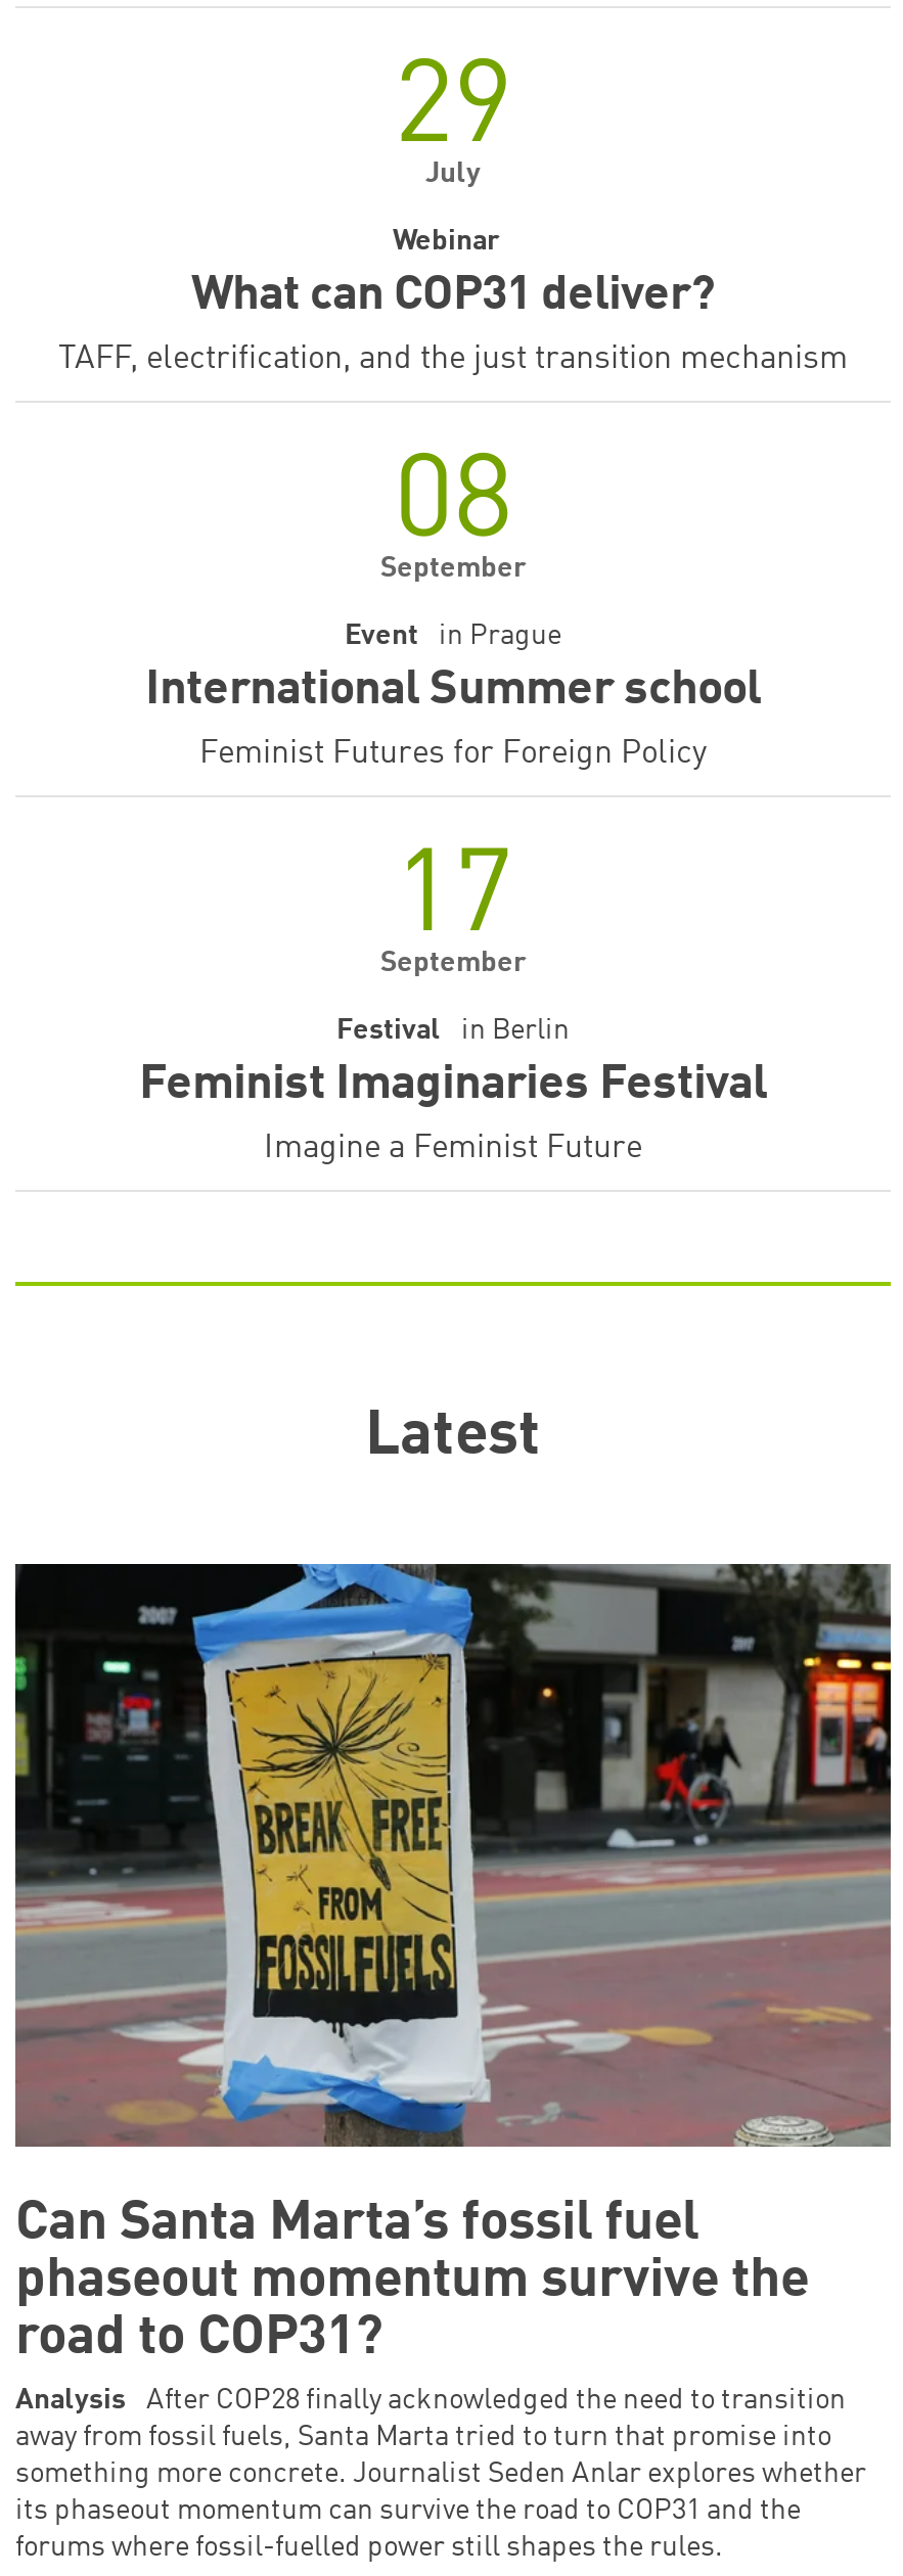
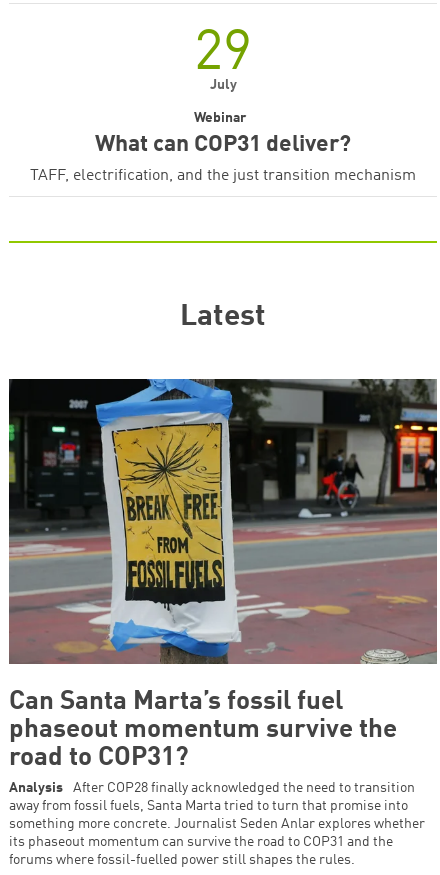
- 08
- September
- International Summer school

- Event in Prague

- Feminist Futures for Foreign Policy
- 17
- September
- Feminist Imaginaries Festival

- Festival in Berlin

- Imagine a Feminist Future
